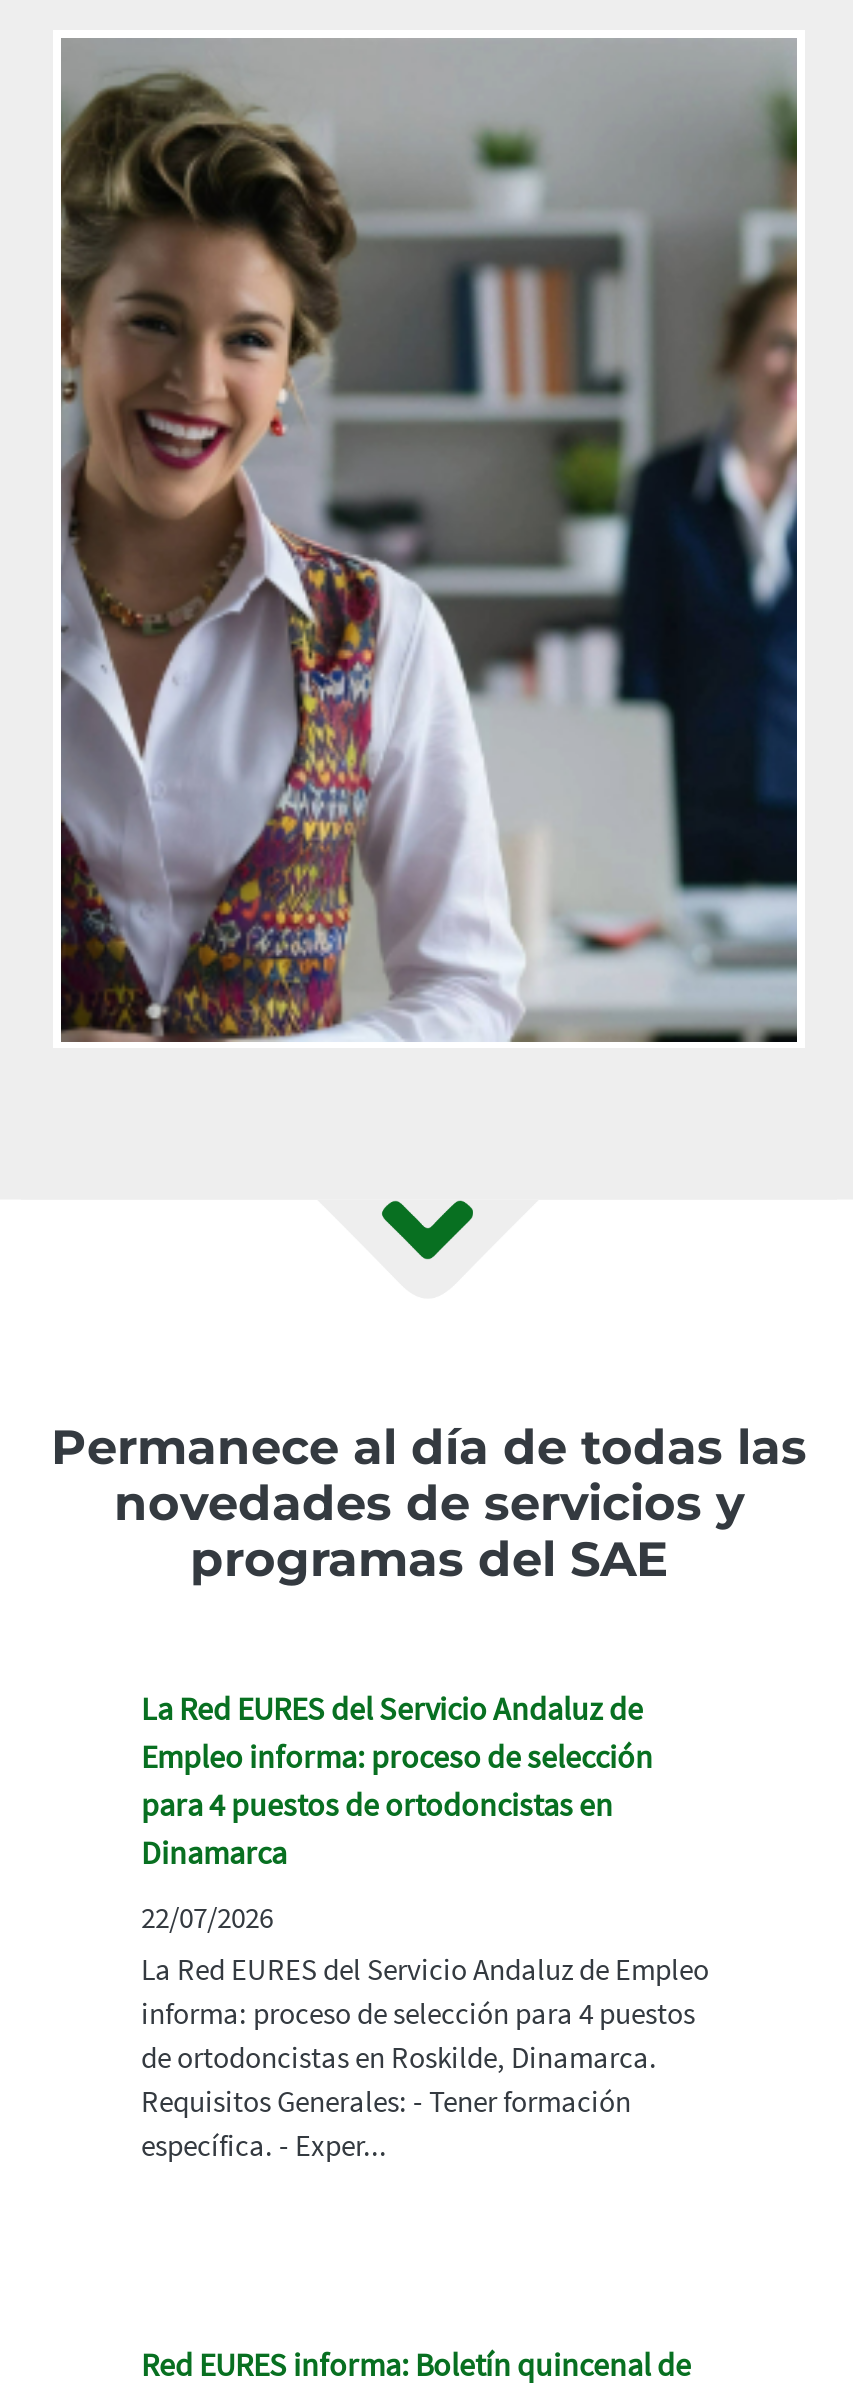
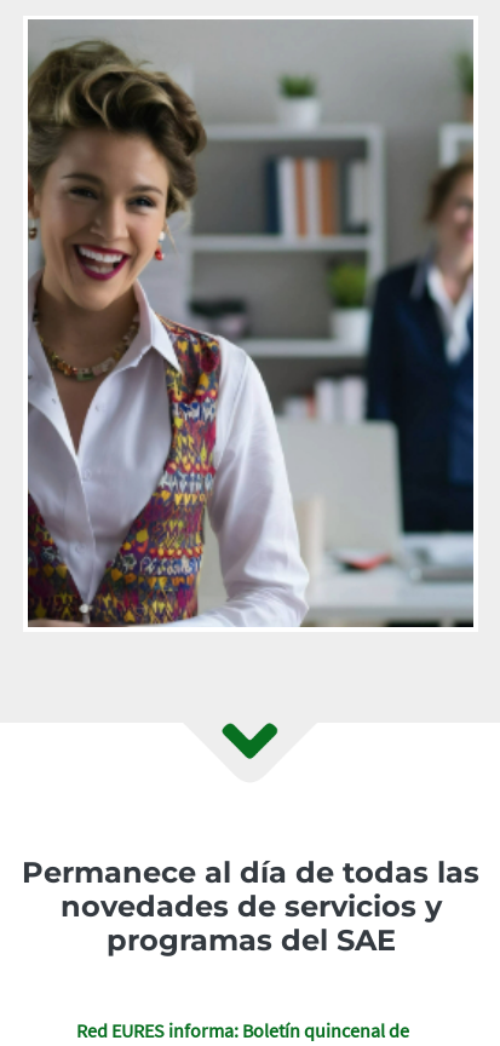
- La Red EURES del Servicio Andaluz de
- Empleo informa: proceso de selección
- para 4 puestos de ortodoncistas en
- Dinamarca
- 22/07/2026
- La Red EURES del Servicio Andaluz de Empleo
- informa: proceso de selección para 4 puestos
- de ortodoncistas en Roskilde, Dinamarca.
- Requisitos Generales: - Tener formación
- específica. - Exper...
